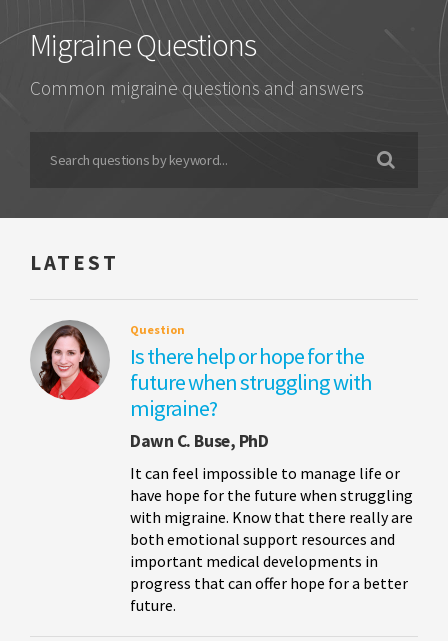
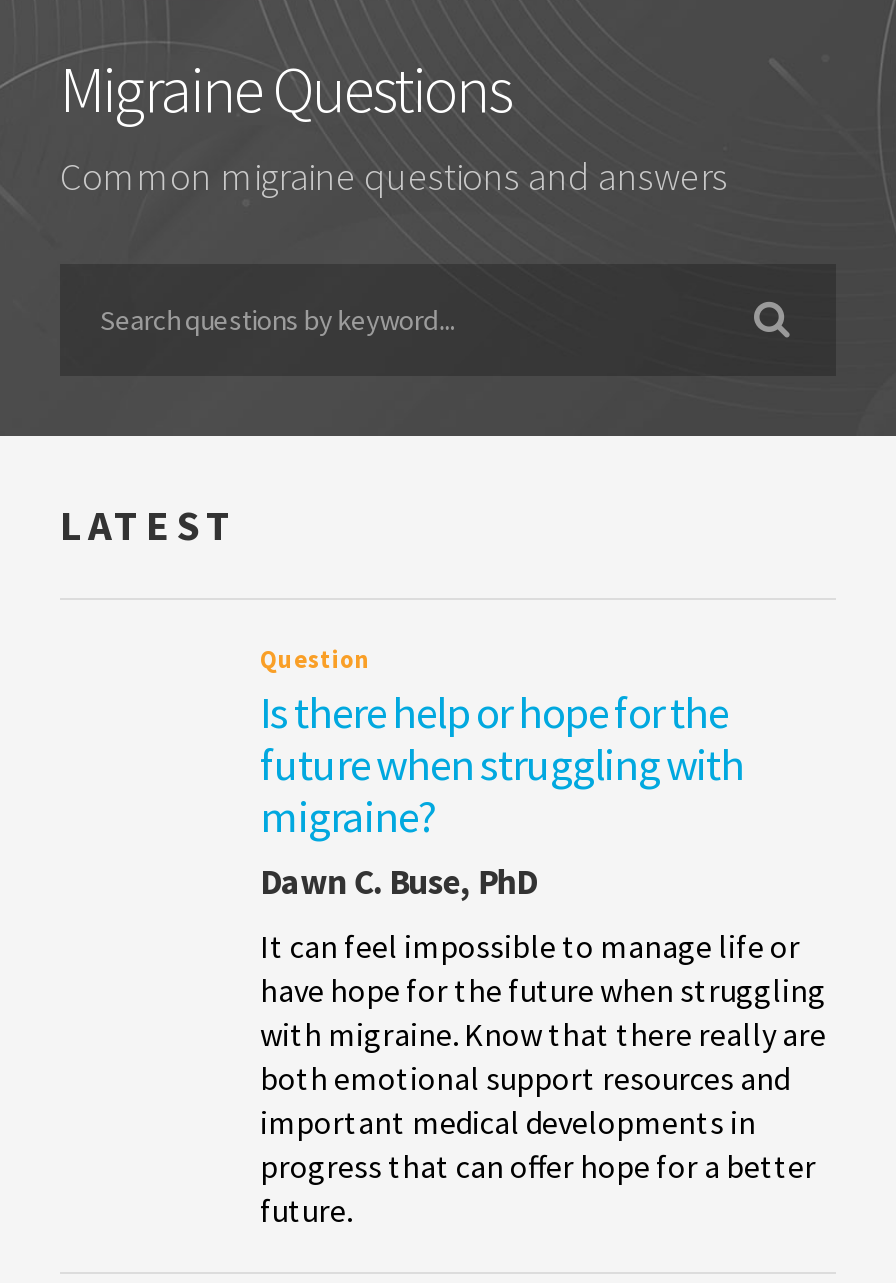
- [image]
